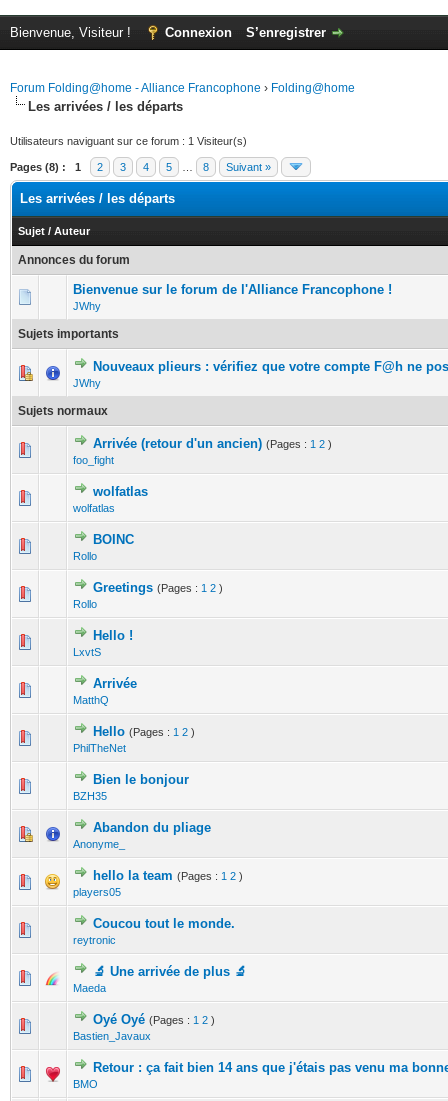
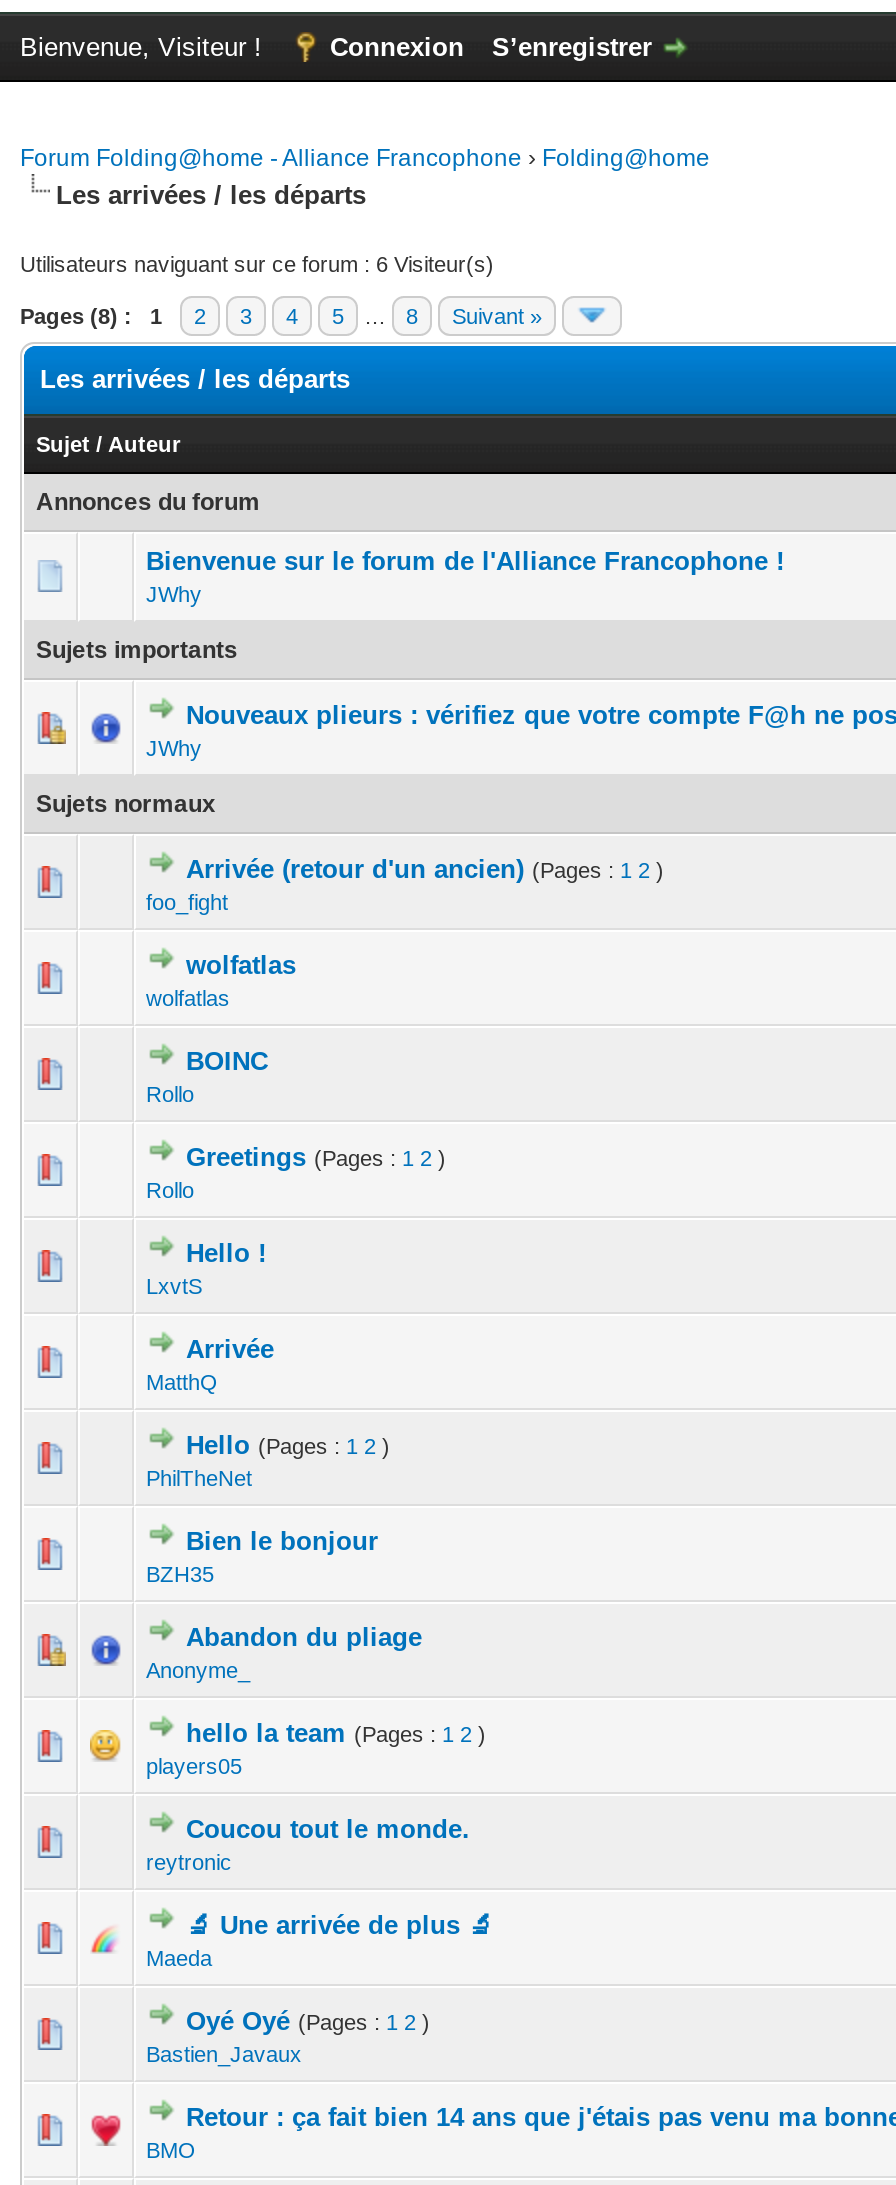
- Utilisateurs naviguant sur ce forum : 1 Visiteur(s)
+ Utilisateurs naviguant sur ce forum : 6 Visiteur(s)
